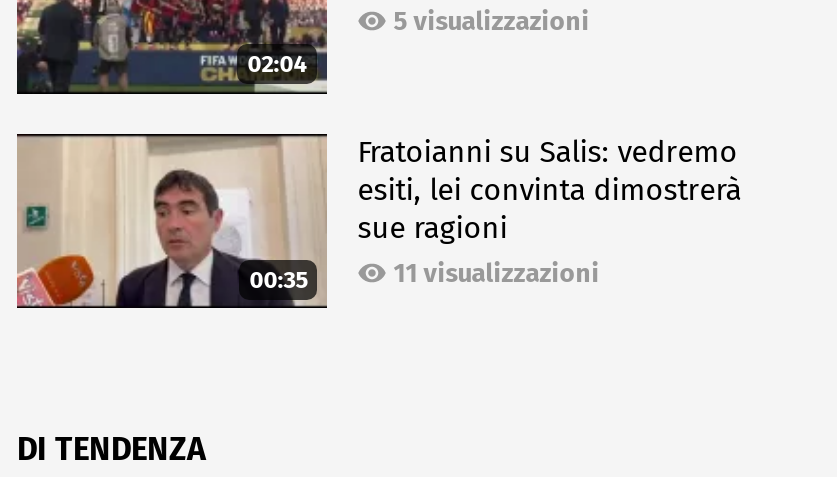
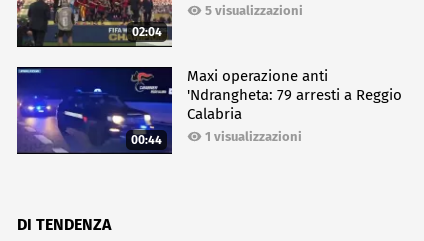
- [image]
- 00:35
+ [image]
+ 00:44

- Fratoianni su Salis: vedremo
- esiti, lei convinta dimostrerà
- sue ragioni
- 11 visualizzazioni
+ Maxi operazione anti
+ 'Ndrangheta: 79 arresti a Reggio
+ Calabria
+ 1 visualizzazioni
